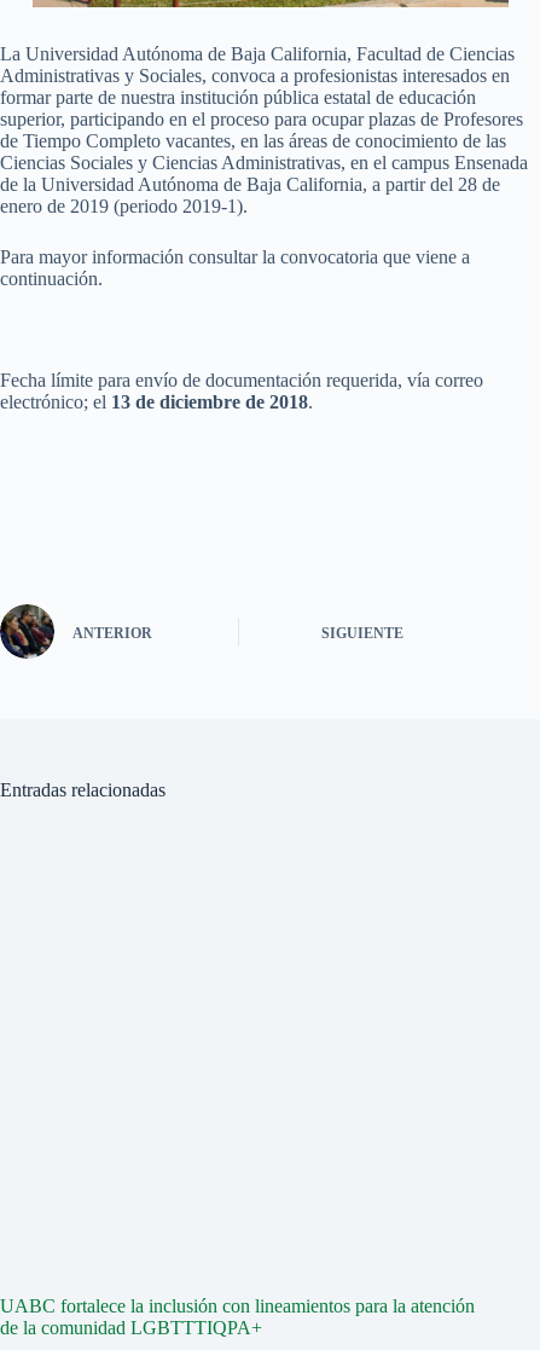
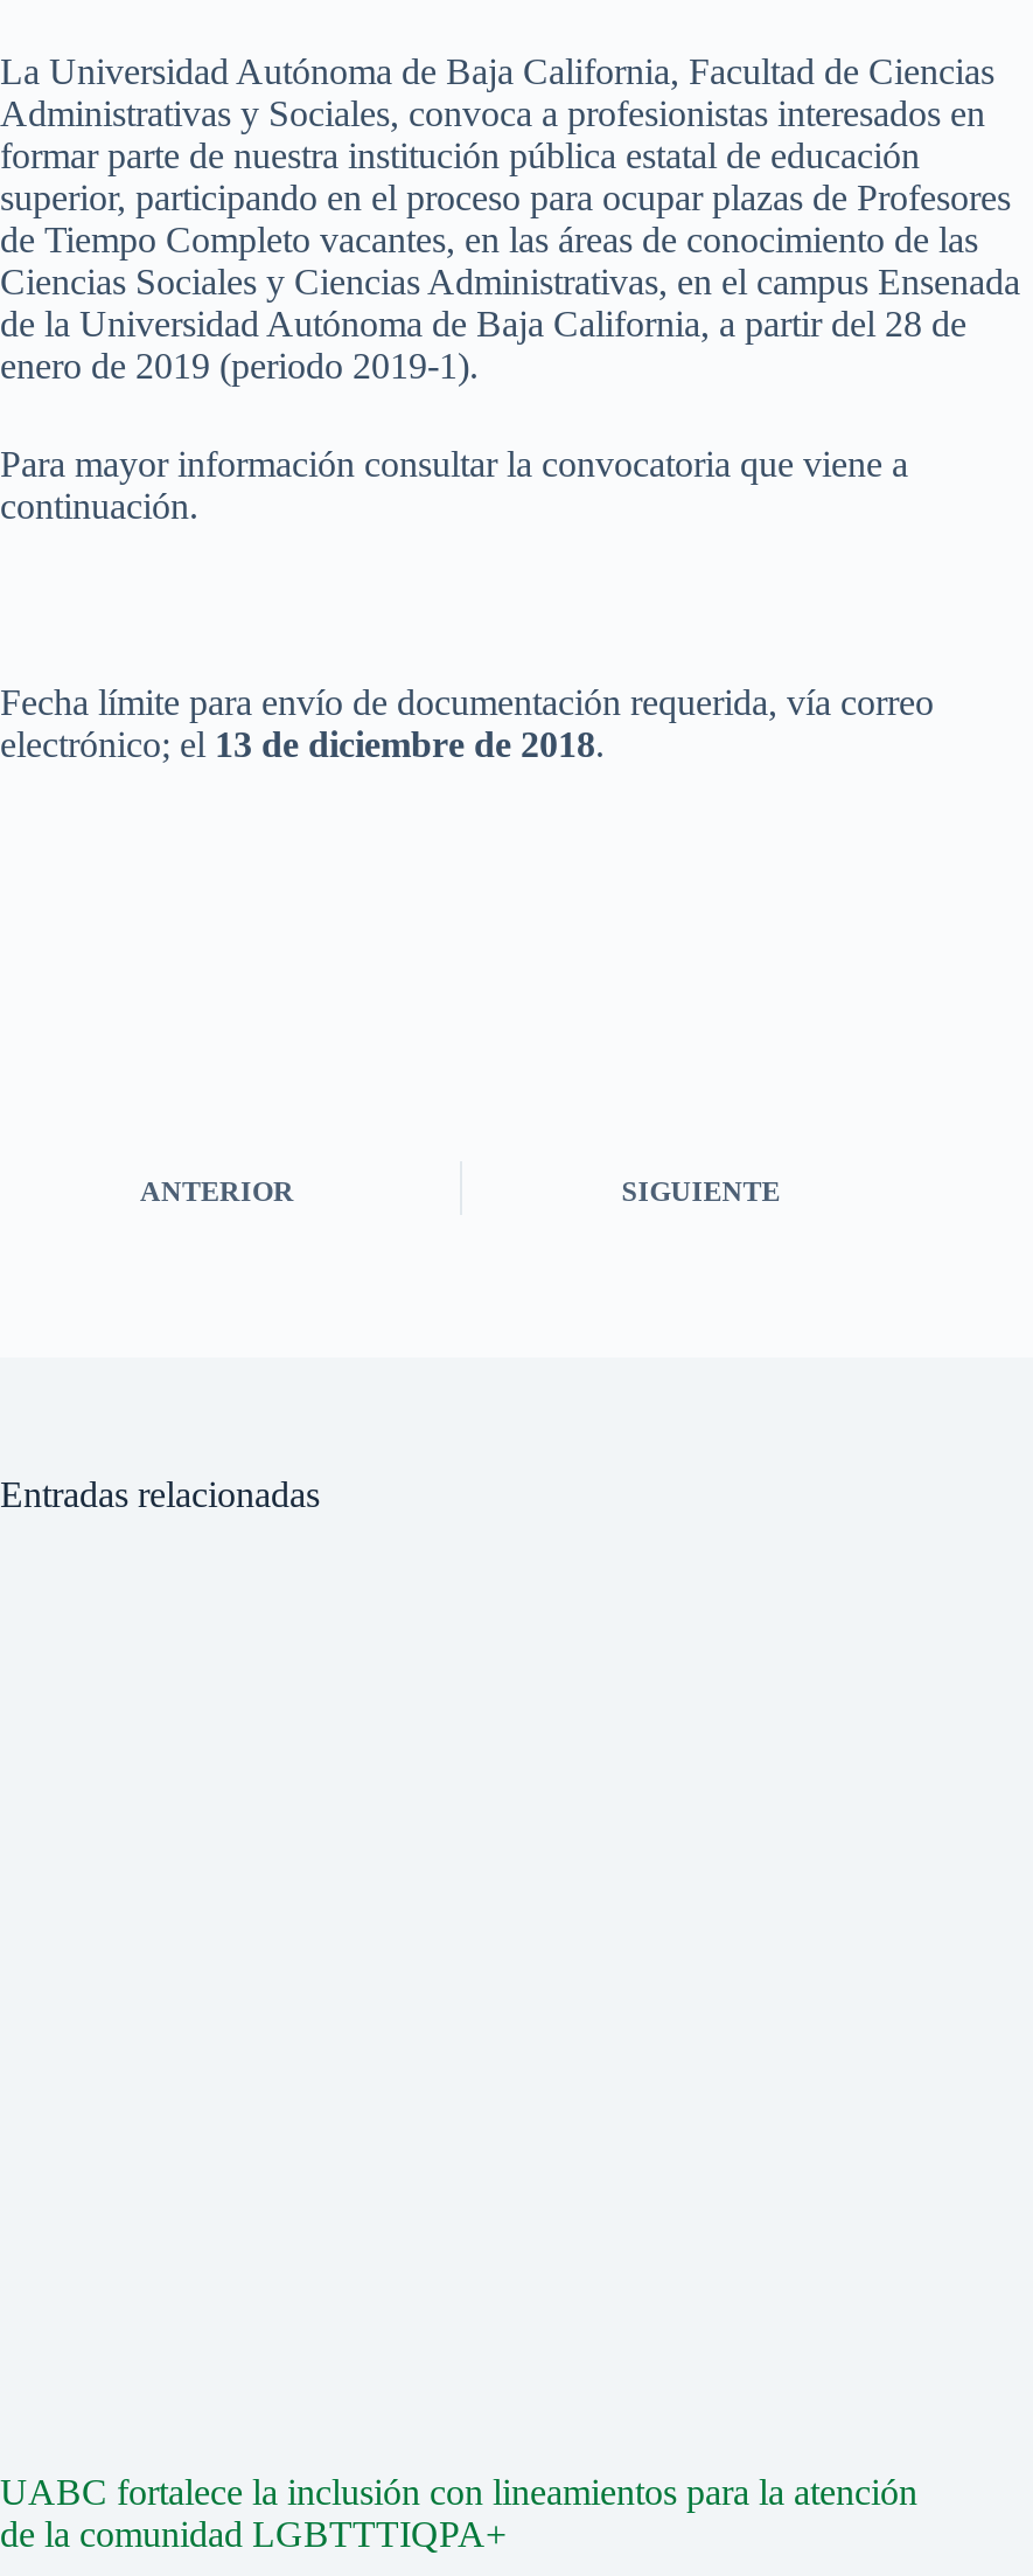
- [image]
